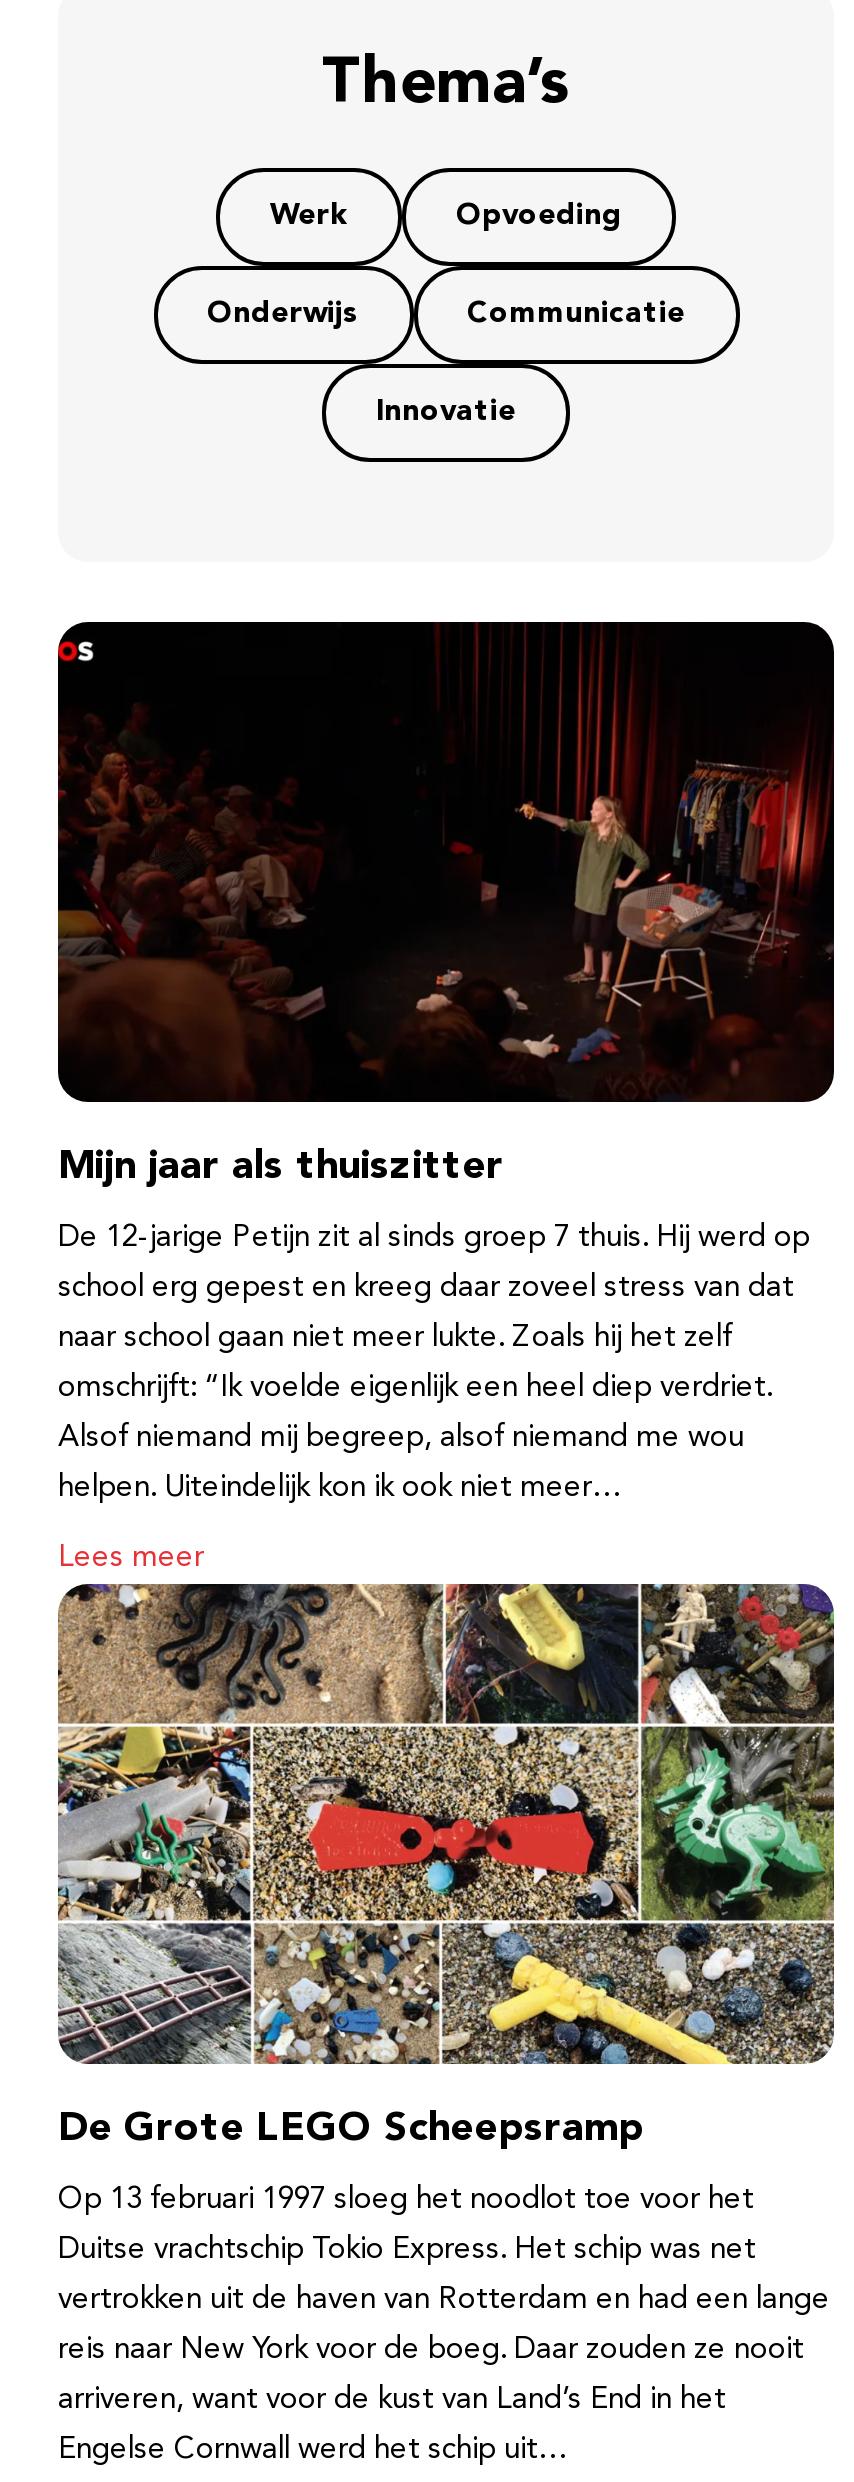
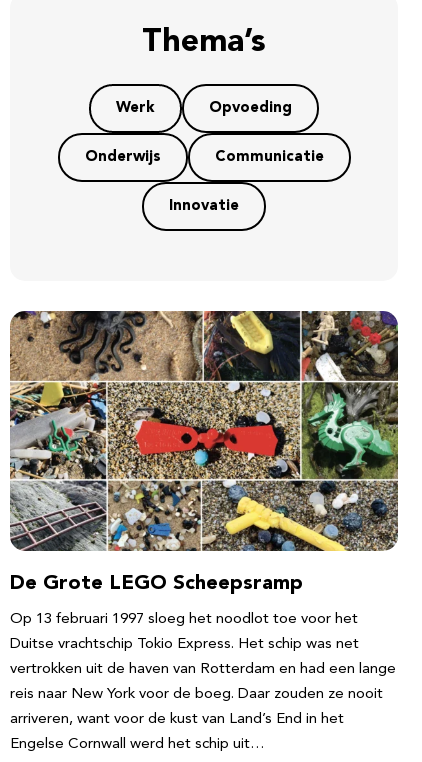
- [image]
- Mijn jaar als thuiszitter
- De 12-jarige Petijn zit al sinds groep 7 thuis. Hij werd op
- school erg gepest en kreeg daar zoveel stress van dat
- naar school gaan niet meer lukte. Zoals hij het zelf
- omschrijft: “Ik voelde eigenlijk een heel diep verdriet.
- Alsof niemand mij begreep, alsof niemand me wou
- helpen. Uiteindelijk kon ik ook niet meer…
- Lees meer
